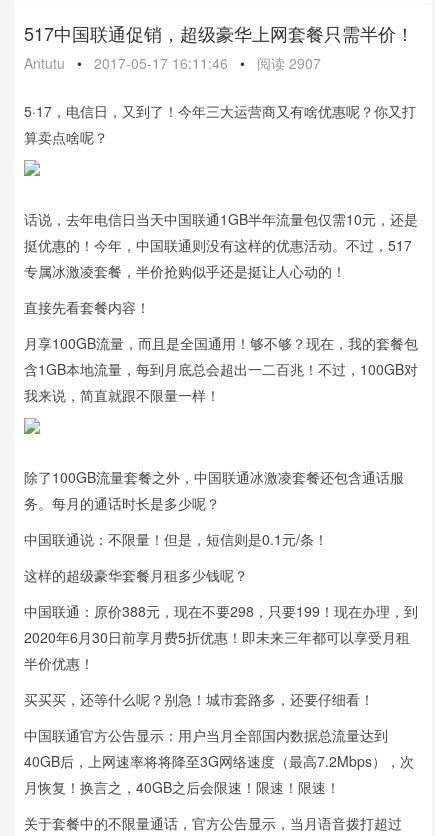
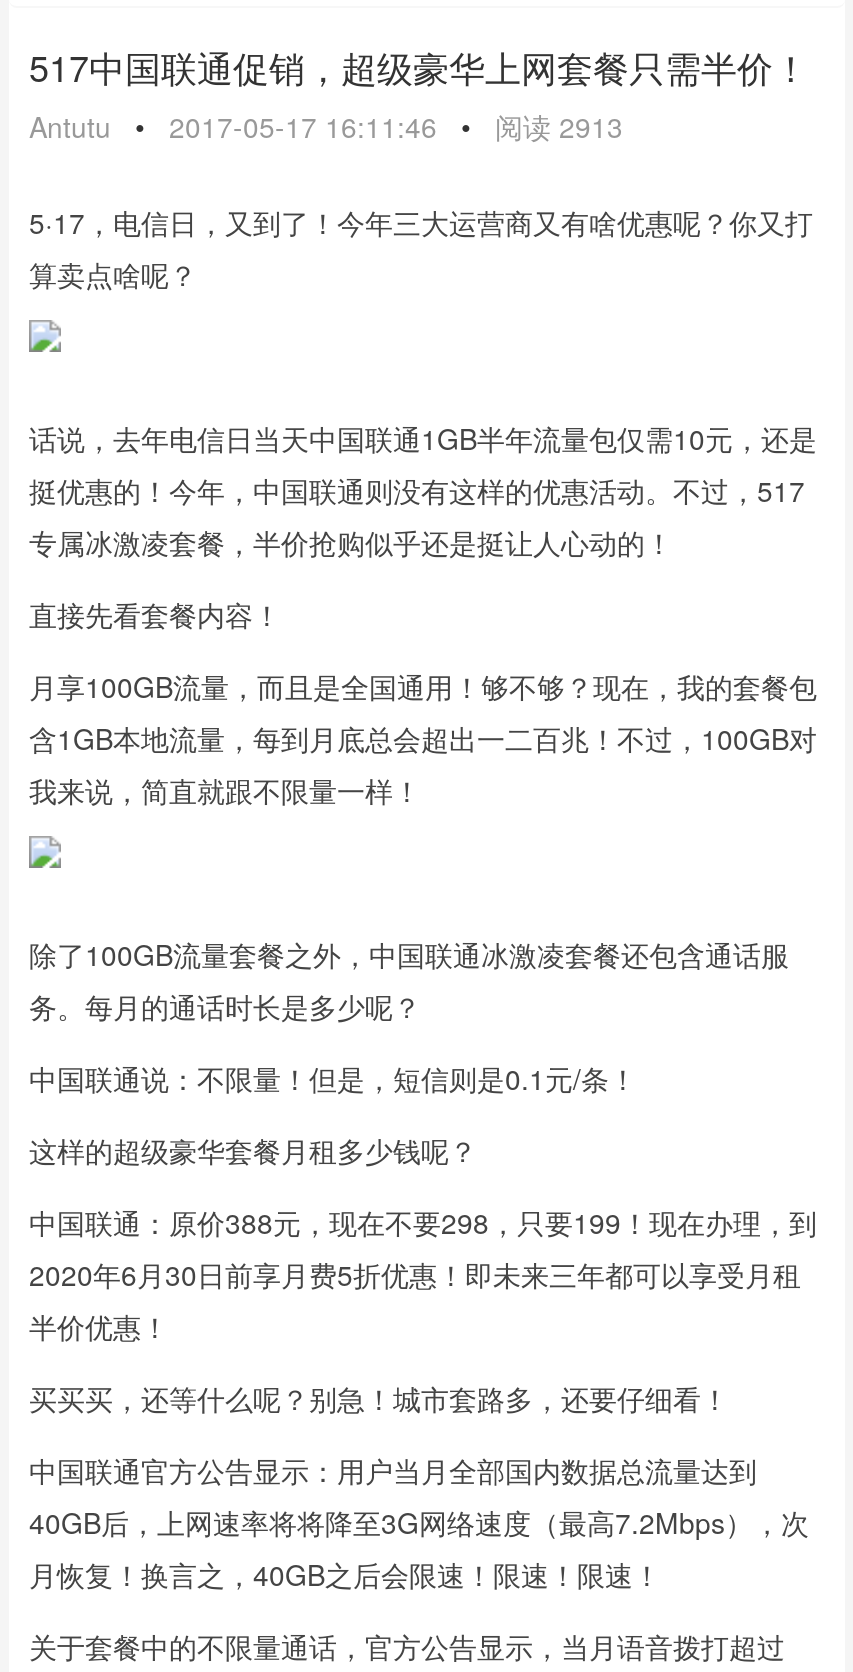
- Antutu • 2017-05-17 16:11:46 • 阅读2907
+ Antutu • 2017-05-17 16:11:46 • 阅读2913
